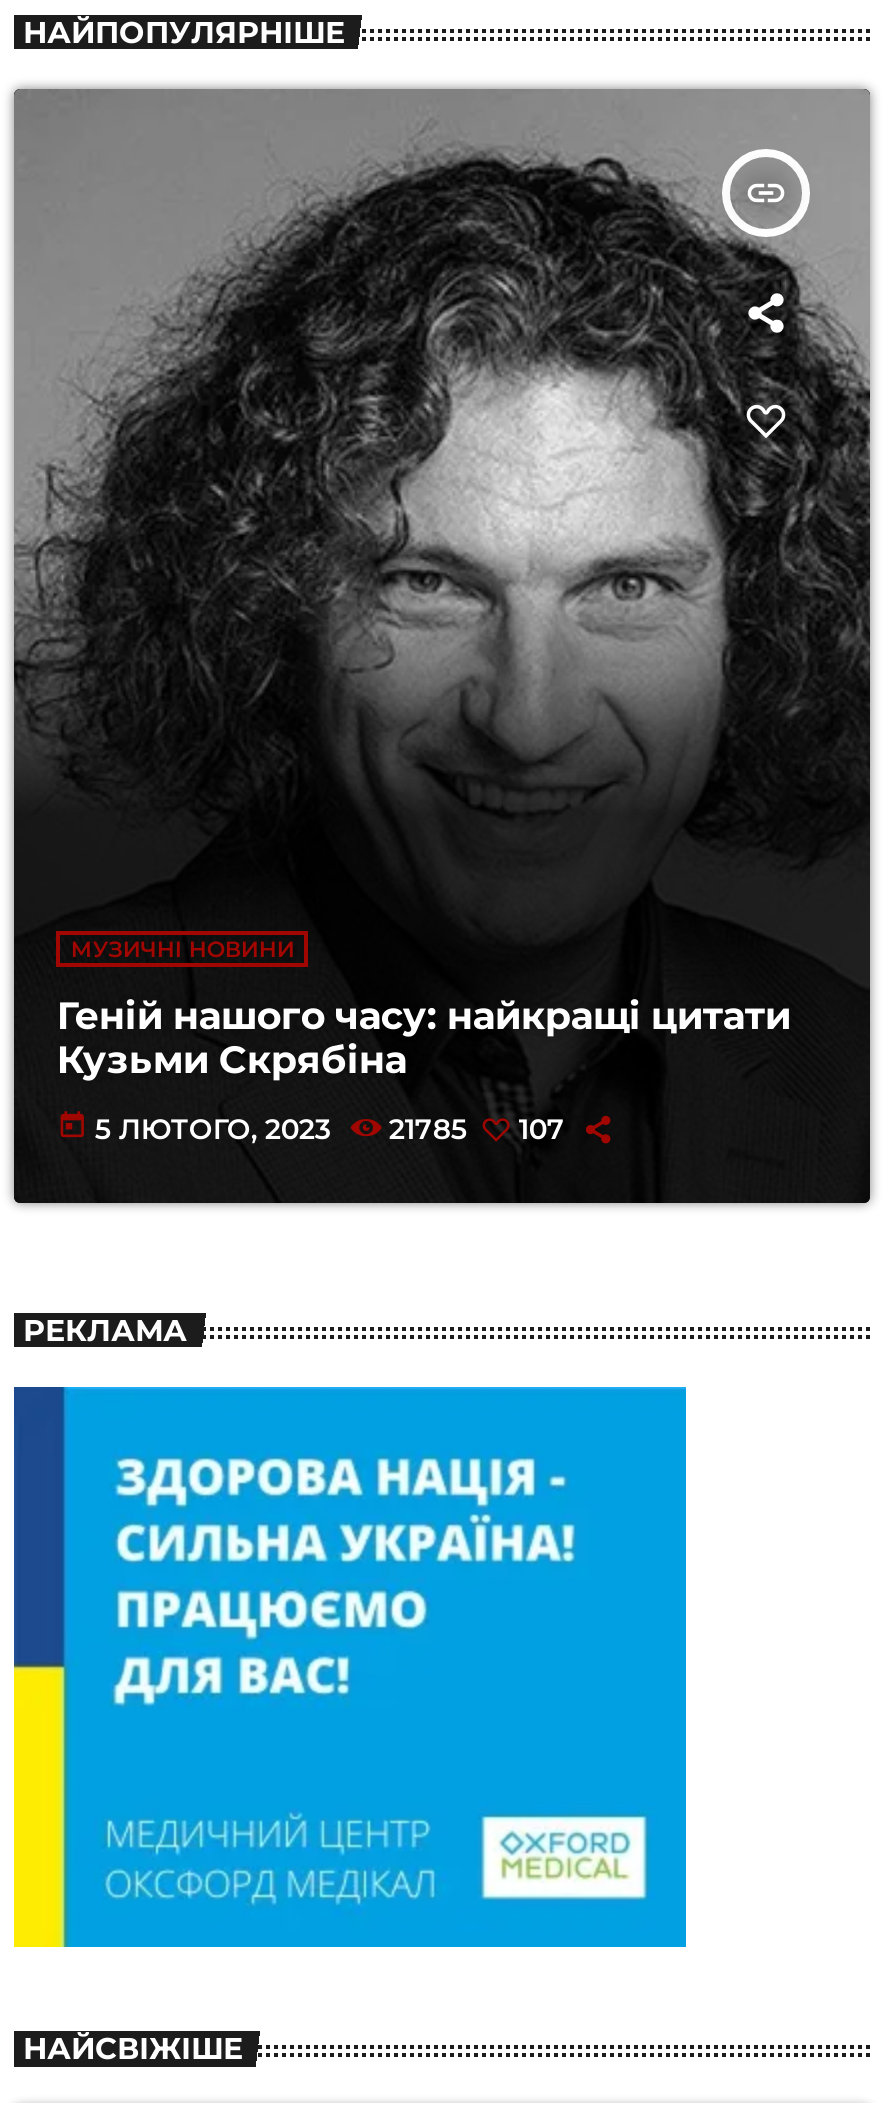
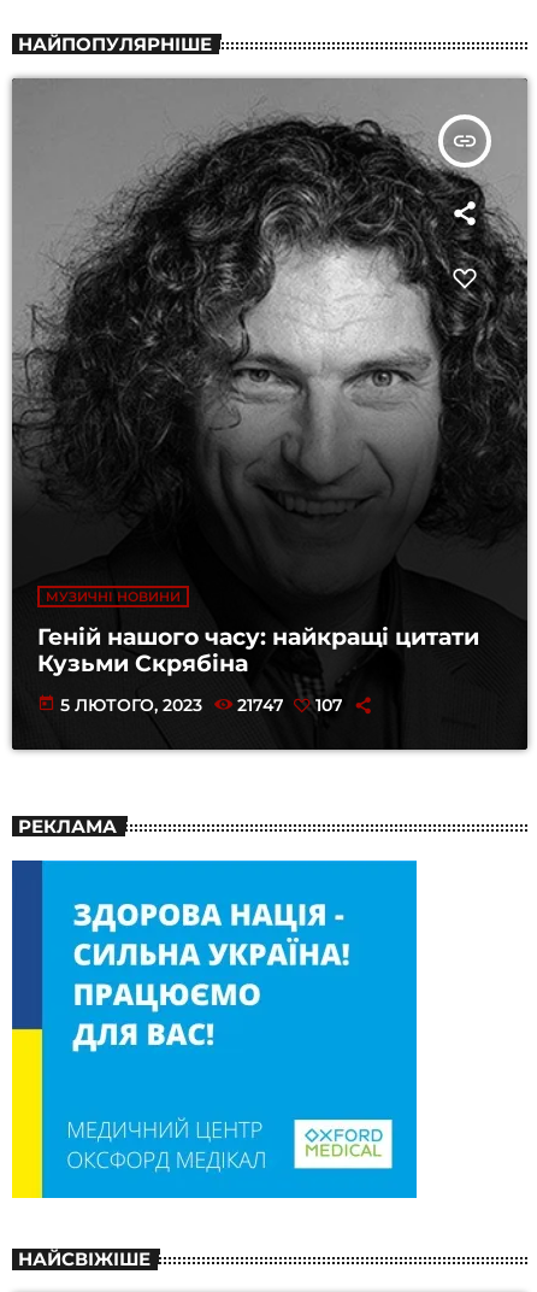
- 21785
+ 21747
